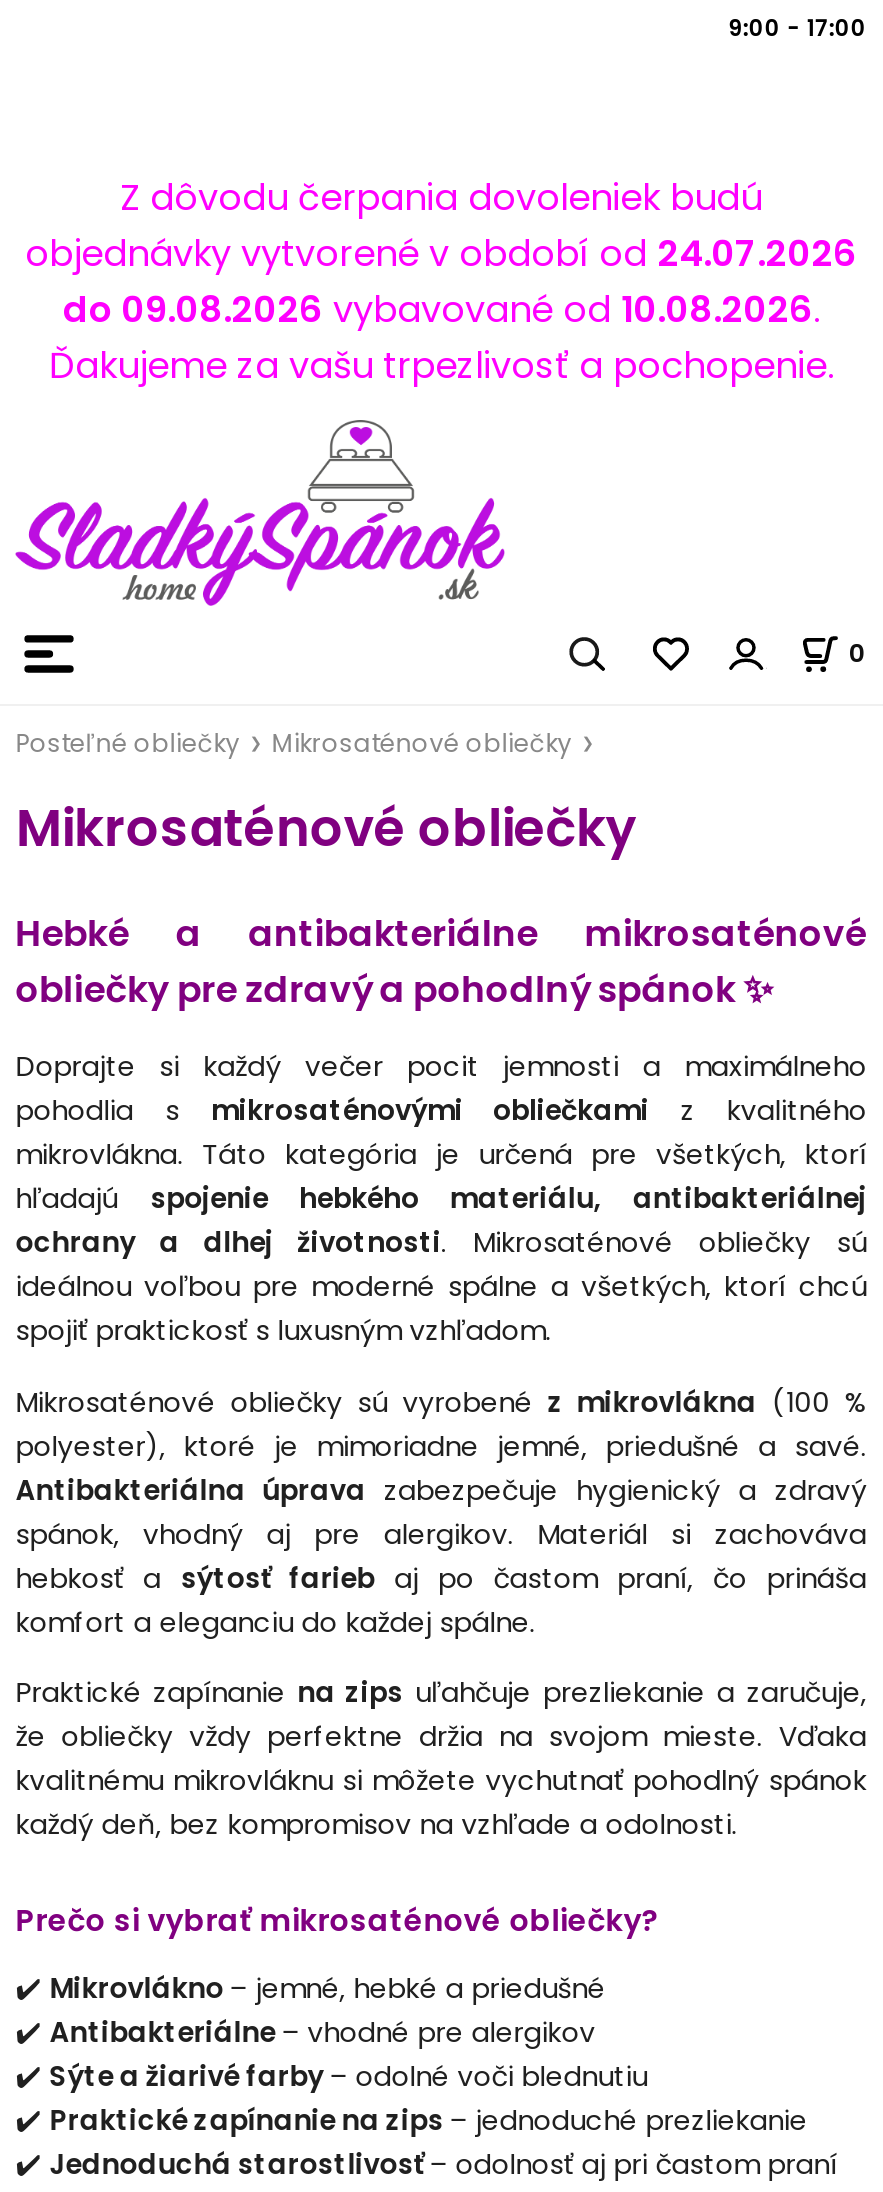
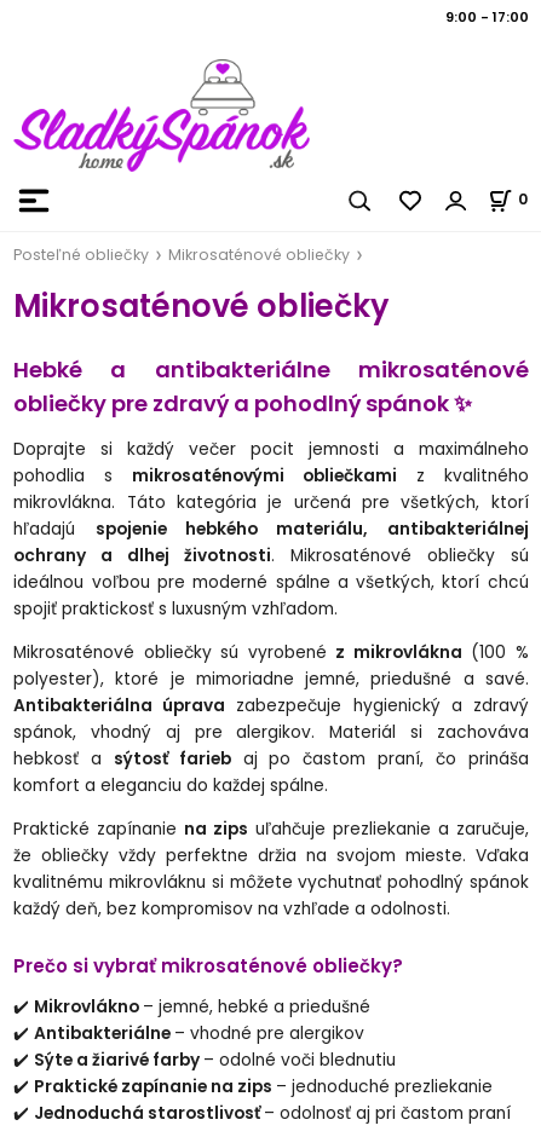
- Z dôvodu čerpania dovoleniek budú
- objednávky vytvorené v období od 24.07.2026
- do 09.08.2026 vybavované od 10.08.2026.
- Ďakujeme za vašu trpezlivosť a pochopenie.
